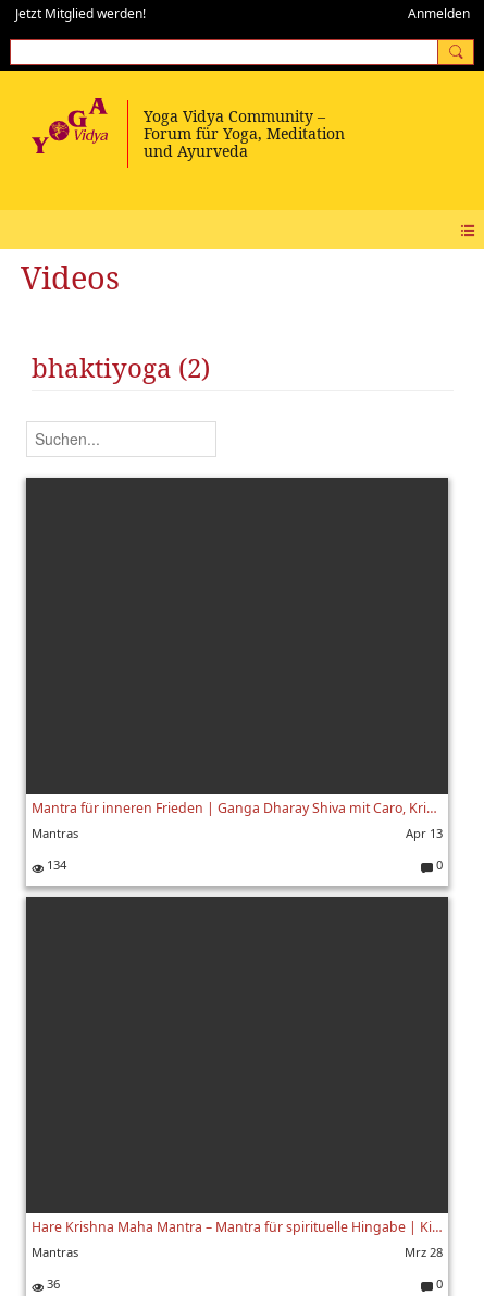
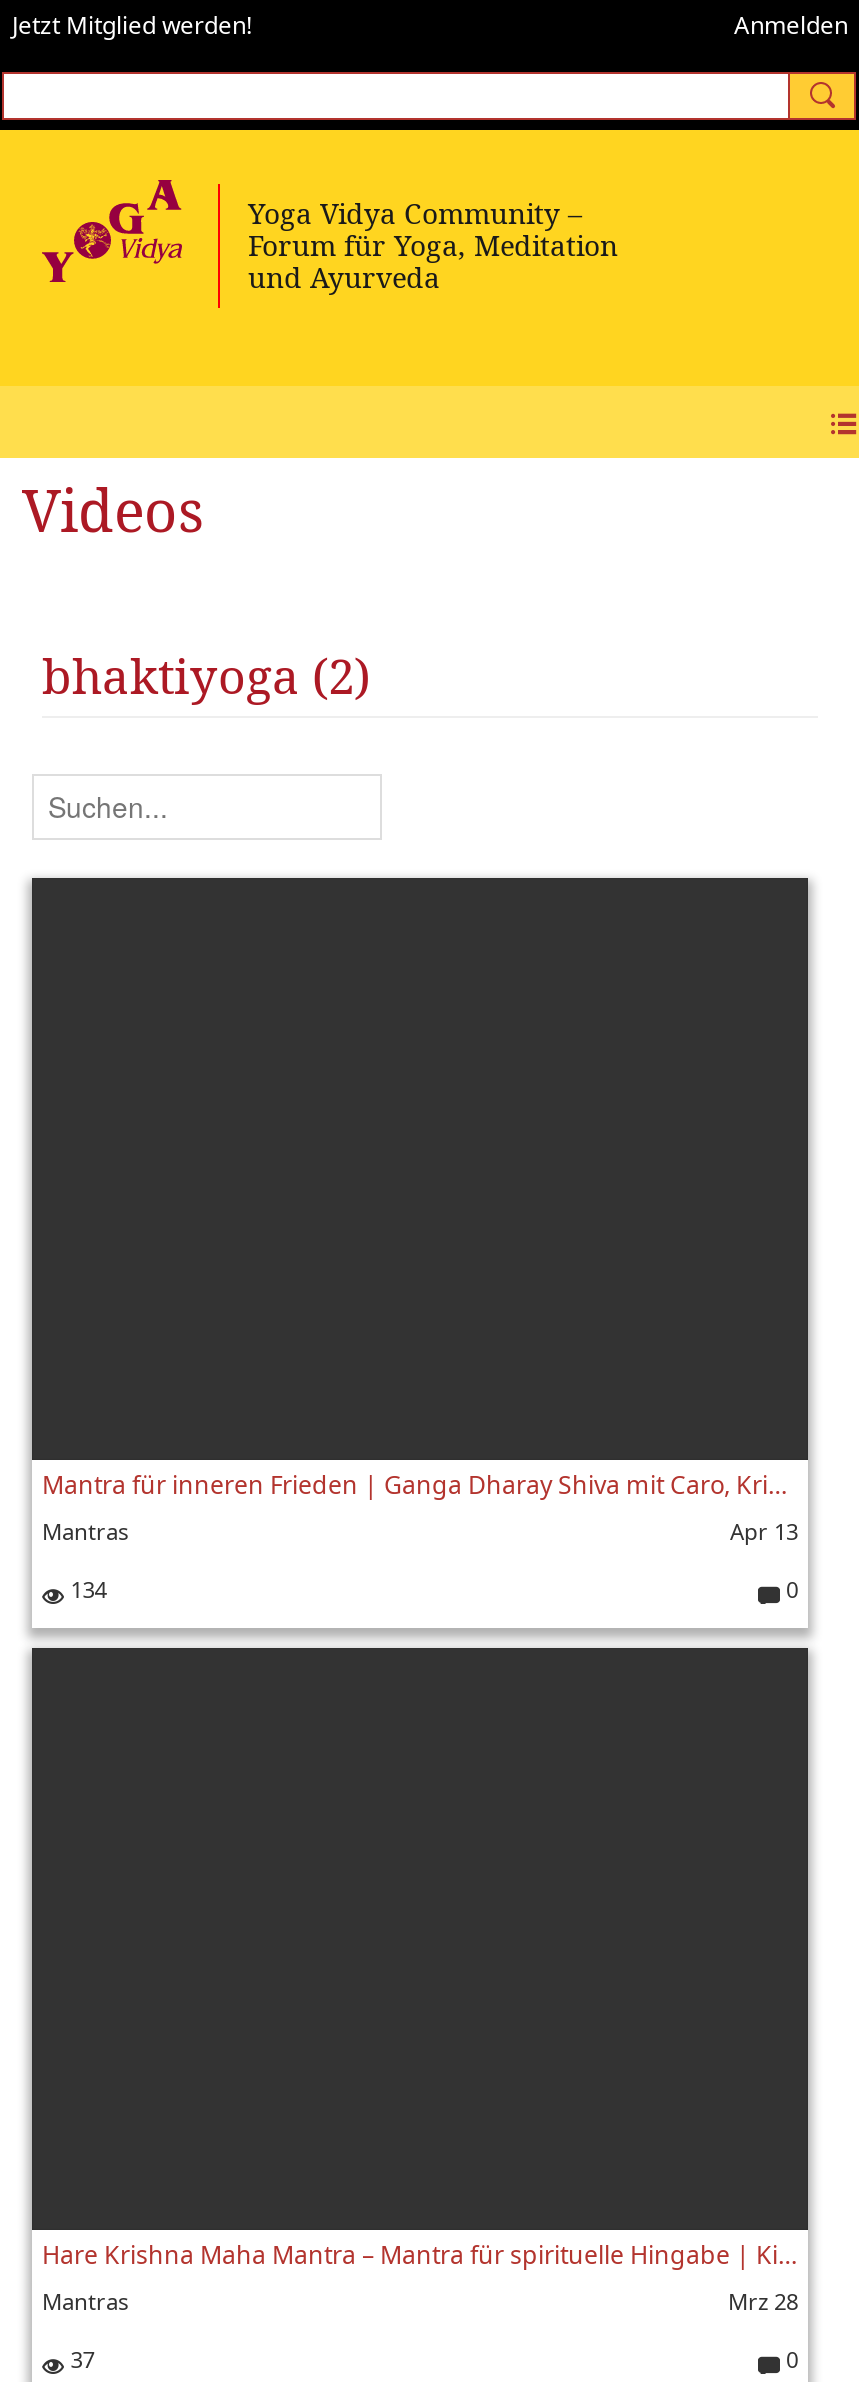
- 36
+ 37
